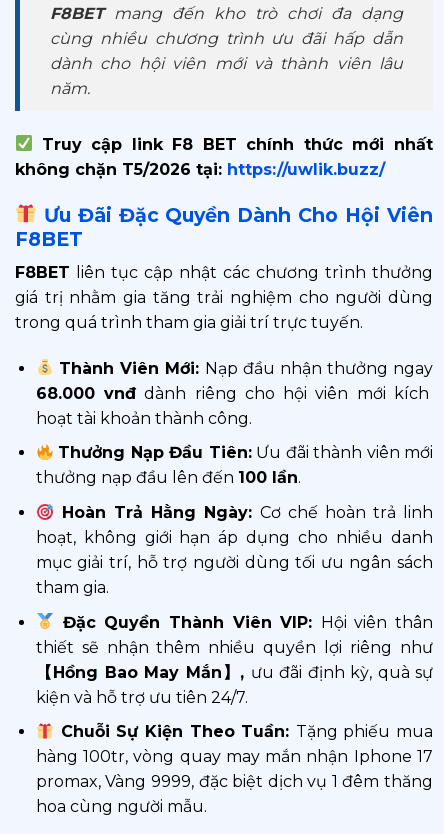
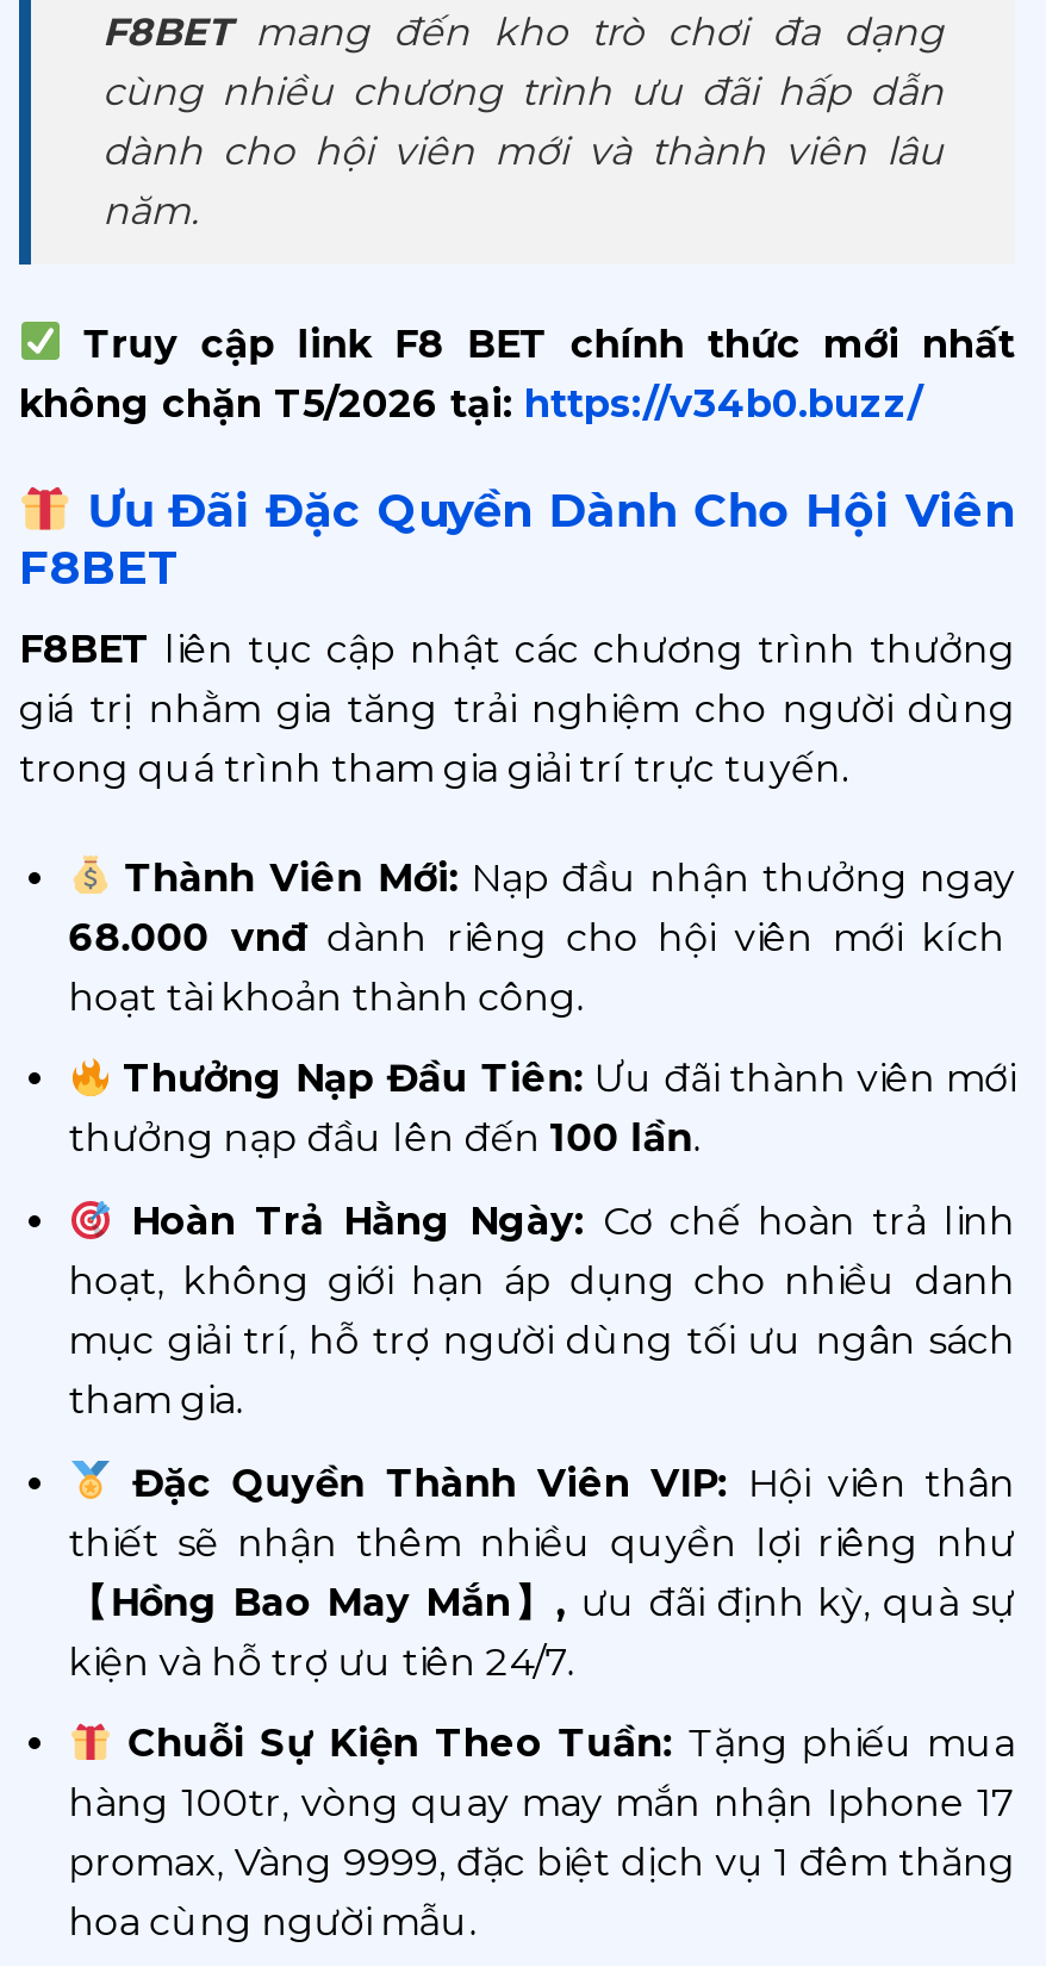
- không chặn T5/2026 tại: https://uwlik.buzz/
+ không chặn T5/2026 tại: https://v34b0.buzz/
